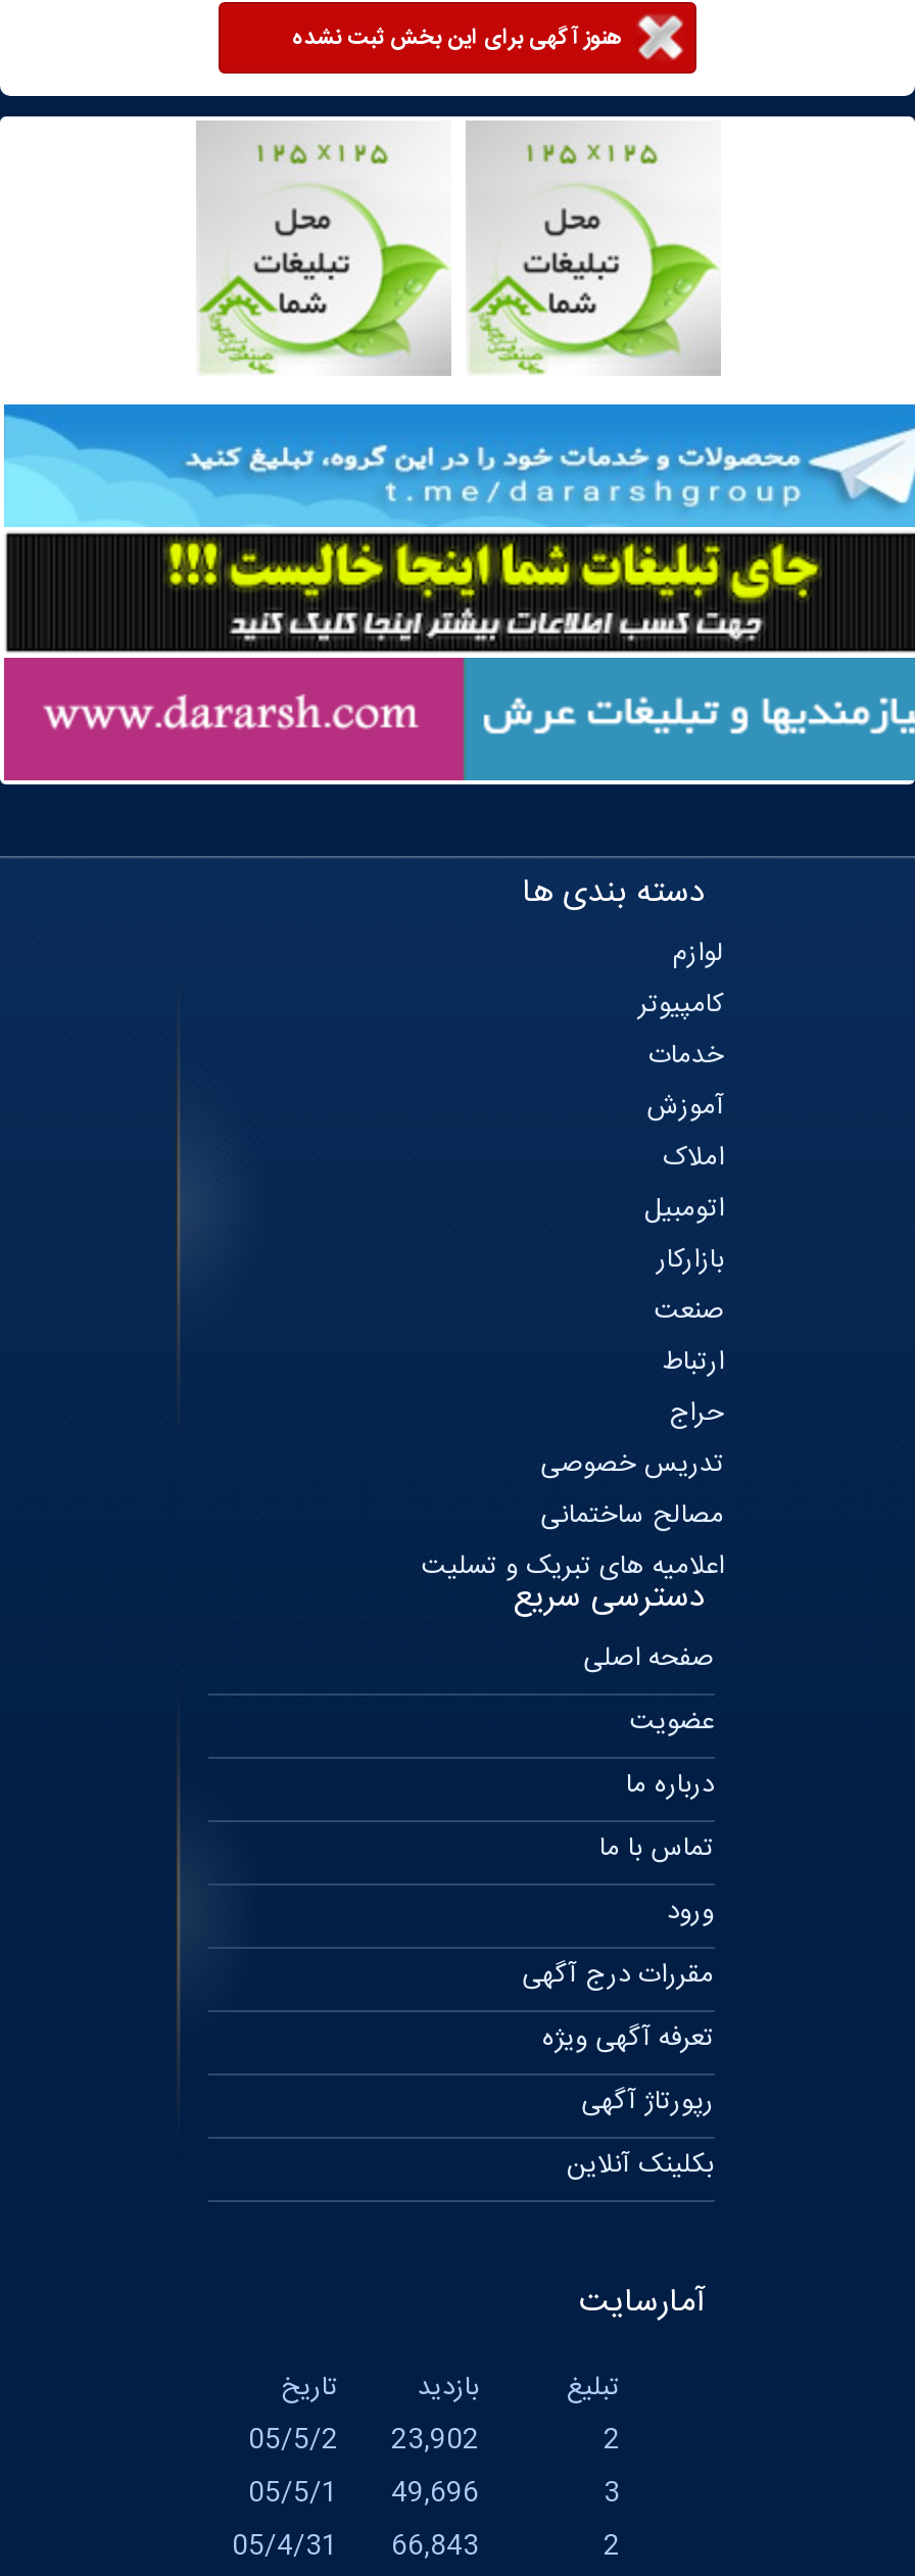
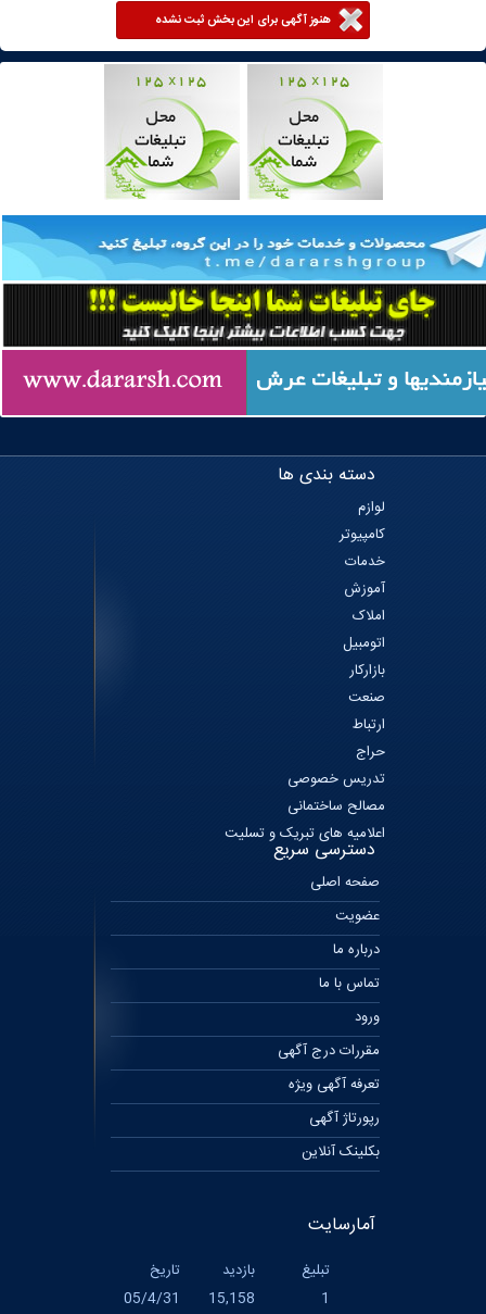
- 2
- 23,902
- 05/5/2
- 3
- 49,696
- 05/5/1
- 2
- 66,843
+ 1
+ 15,158
